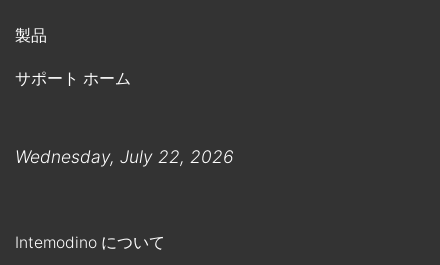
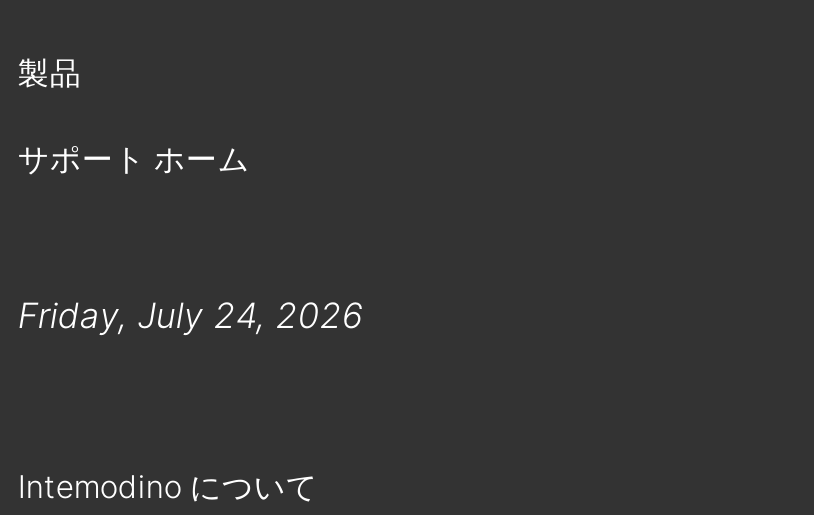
- Wednesday, July 22, 2026
+ Friday, July 24, 2026
